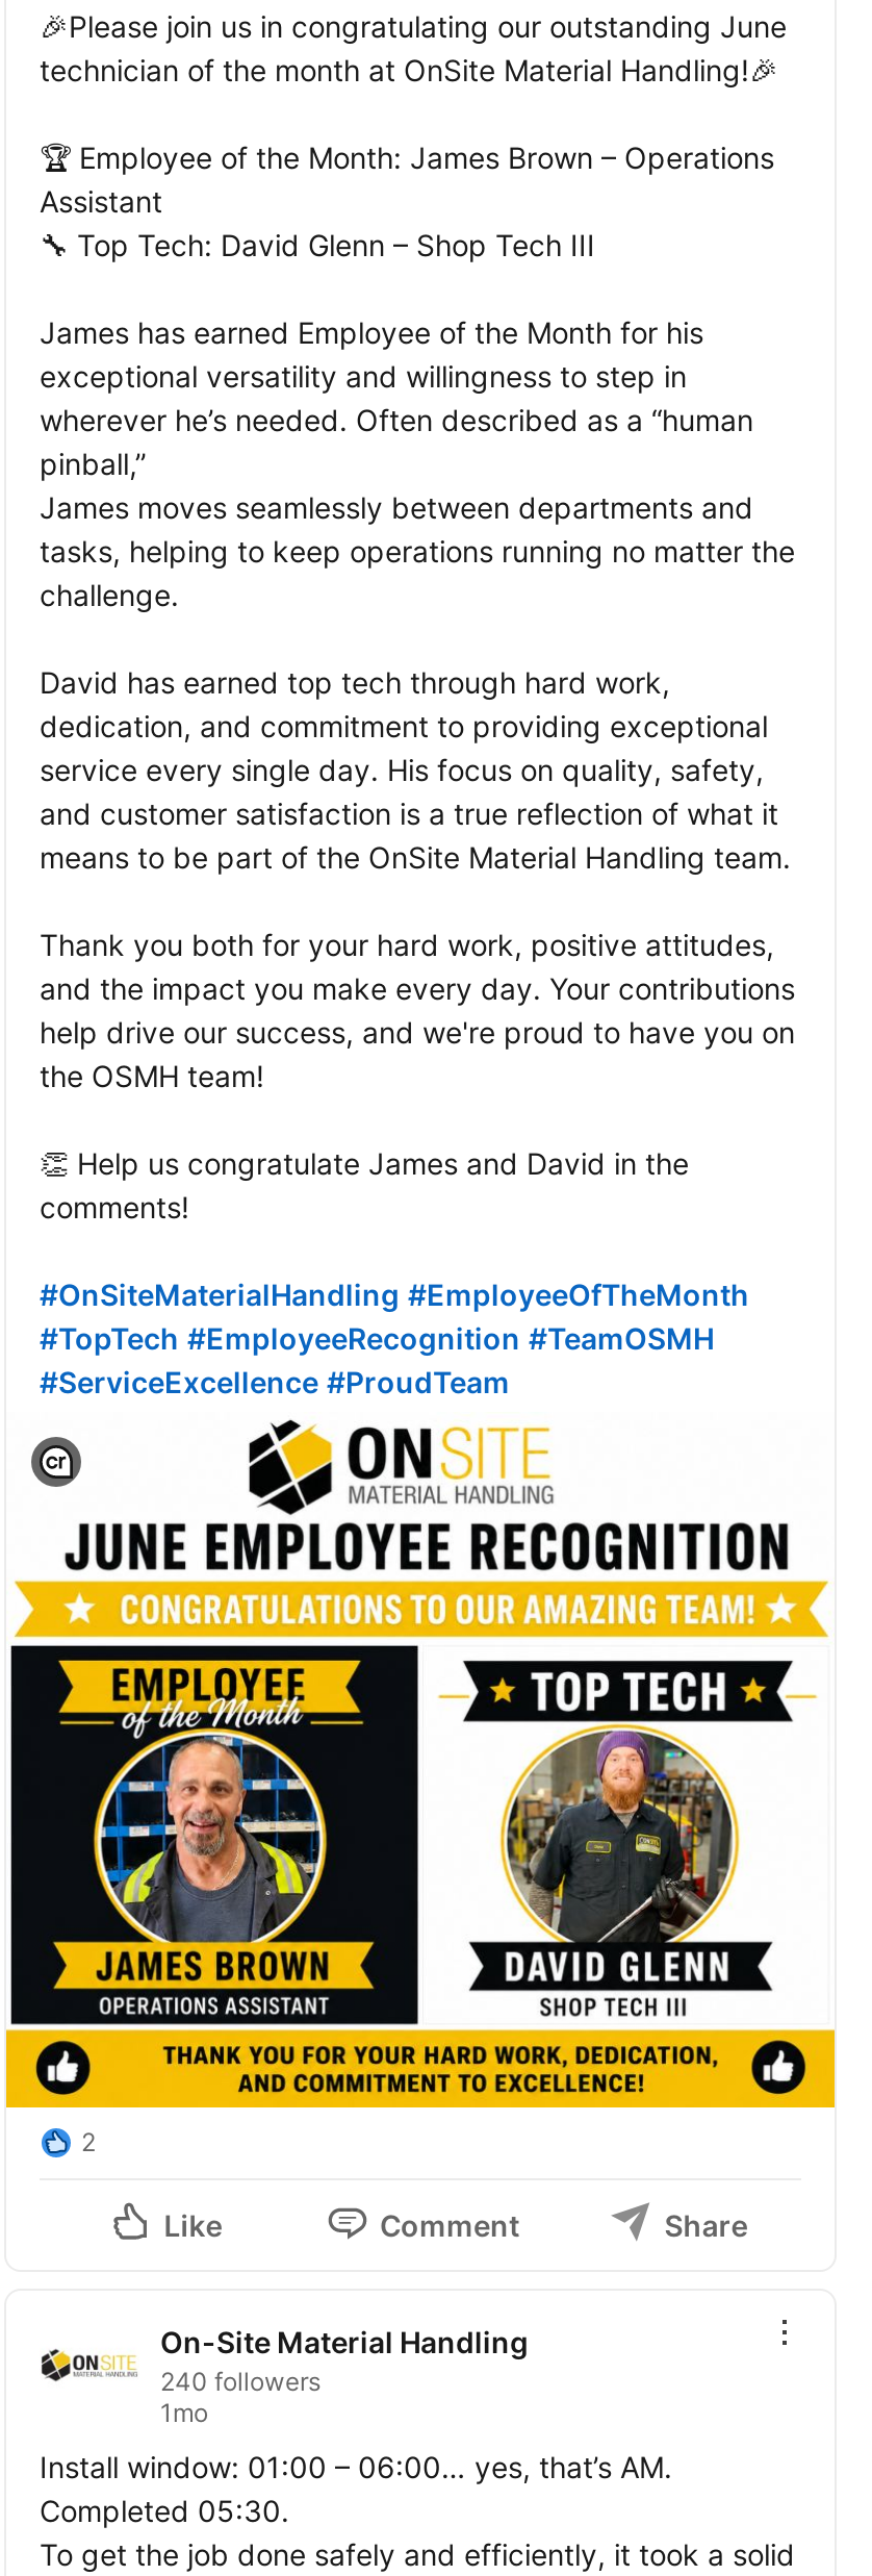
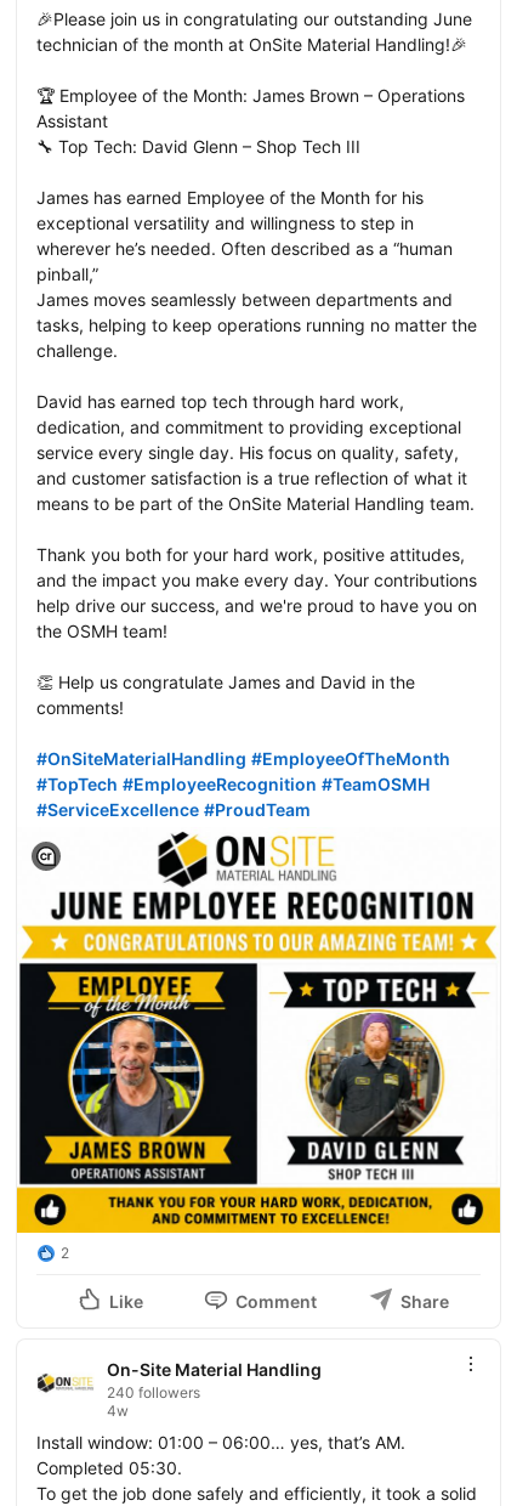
- 1mo
+ 4w
